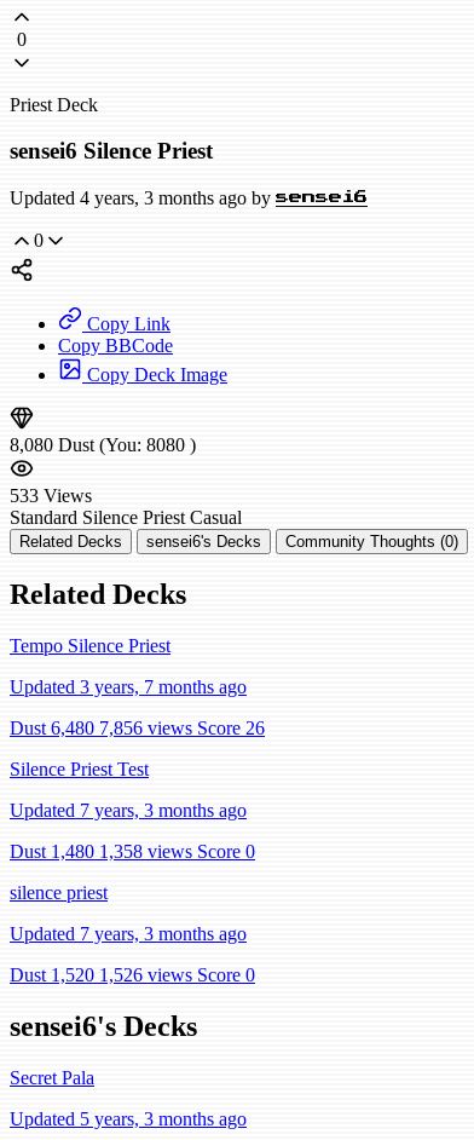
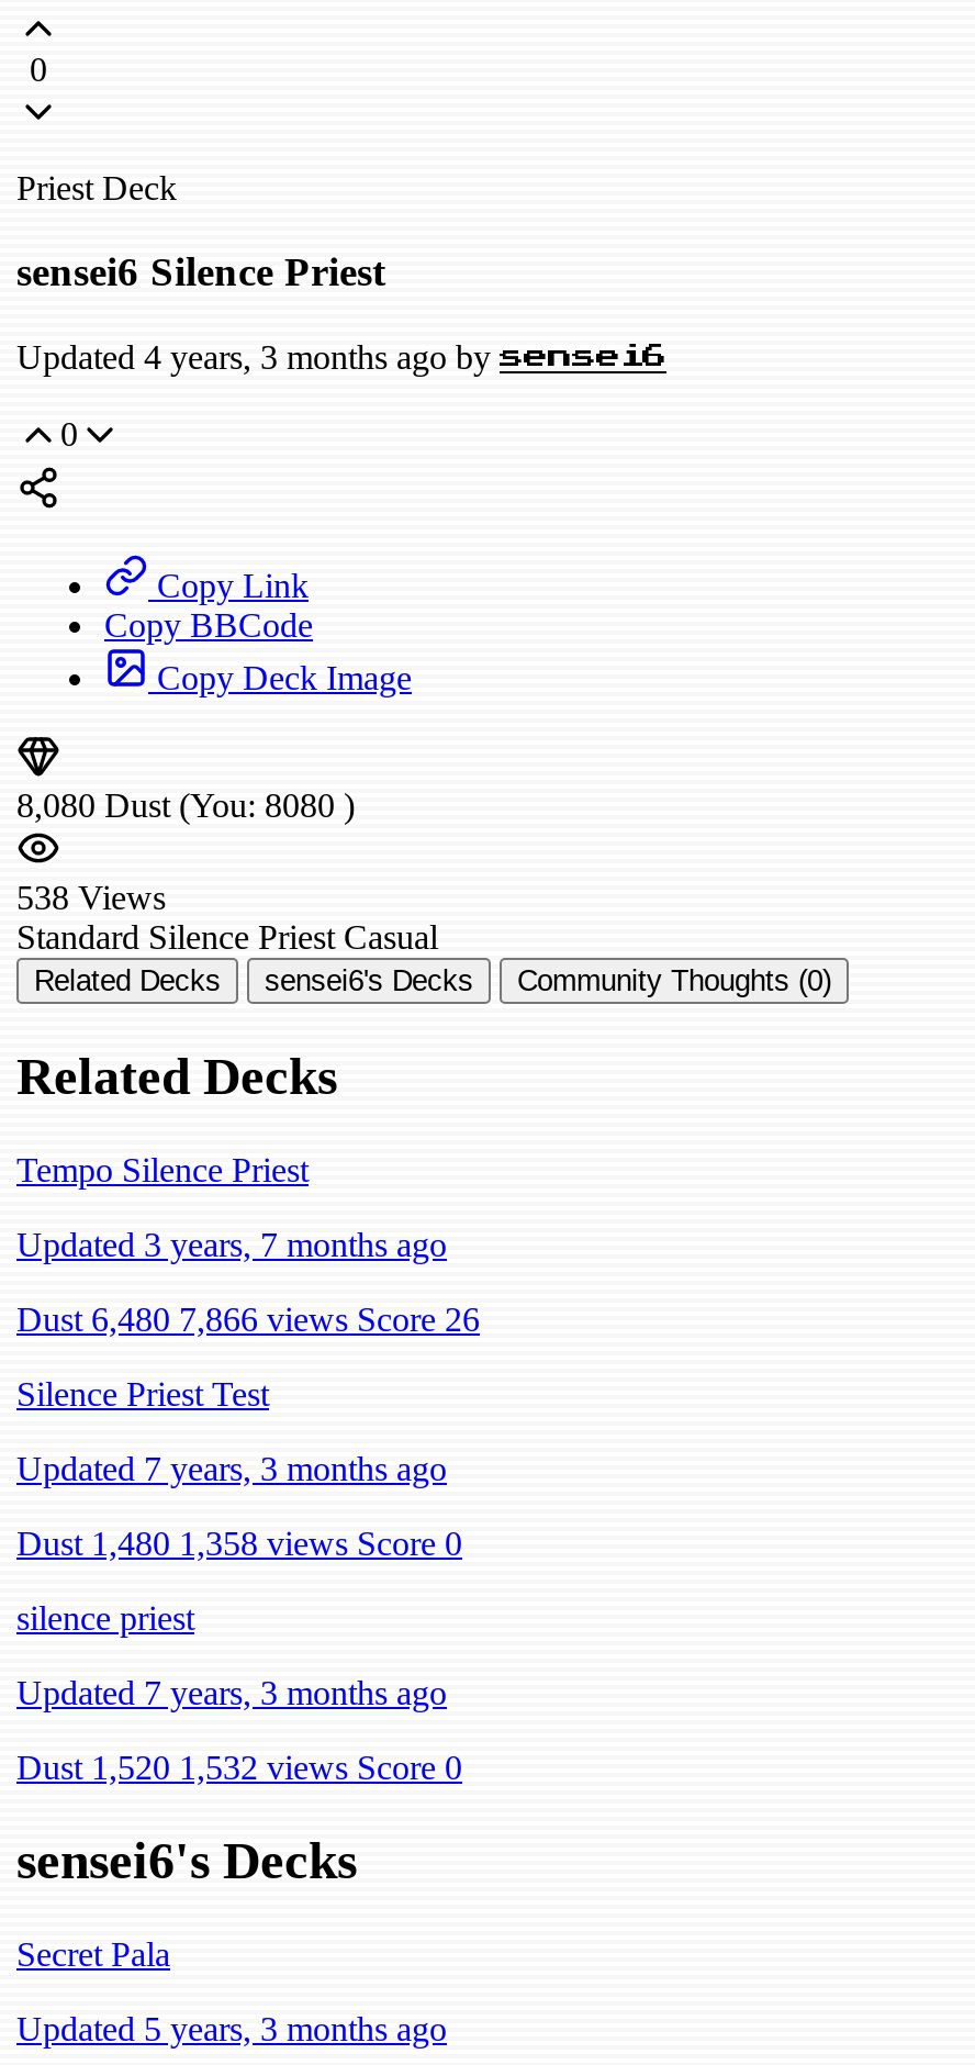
- 533 Views
+ 538 Views

- Dust 6,480 7,856 views Score 26
+ Dust 6,480 7,866 views Score 26

- Dust 1,520 1,526 views Score 0
+ Dust 1,520 1,532 views Score 0
